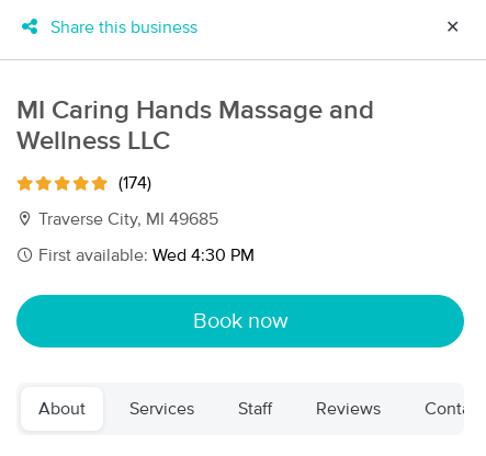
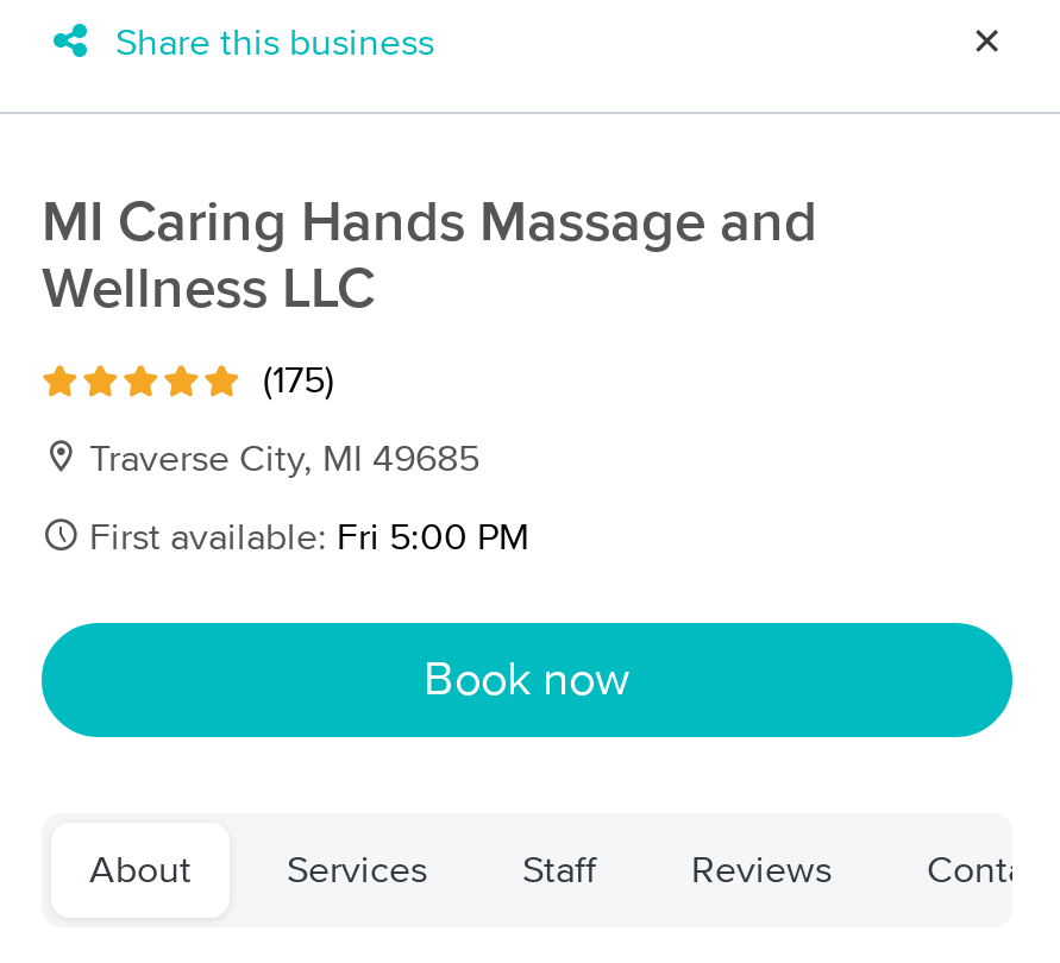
- (174)
+ (175)

- First available: Wed 4:30 PM
+ First available: Fri 5:00 PM
